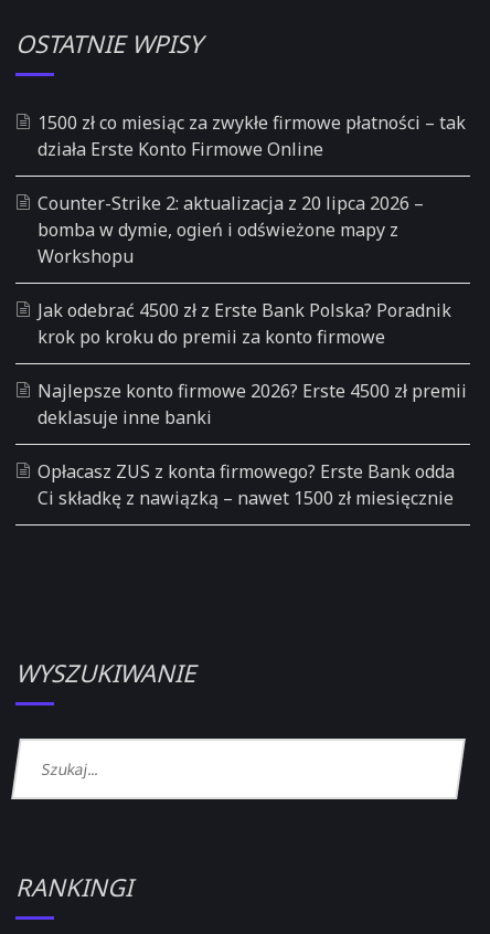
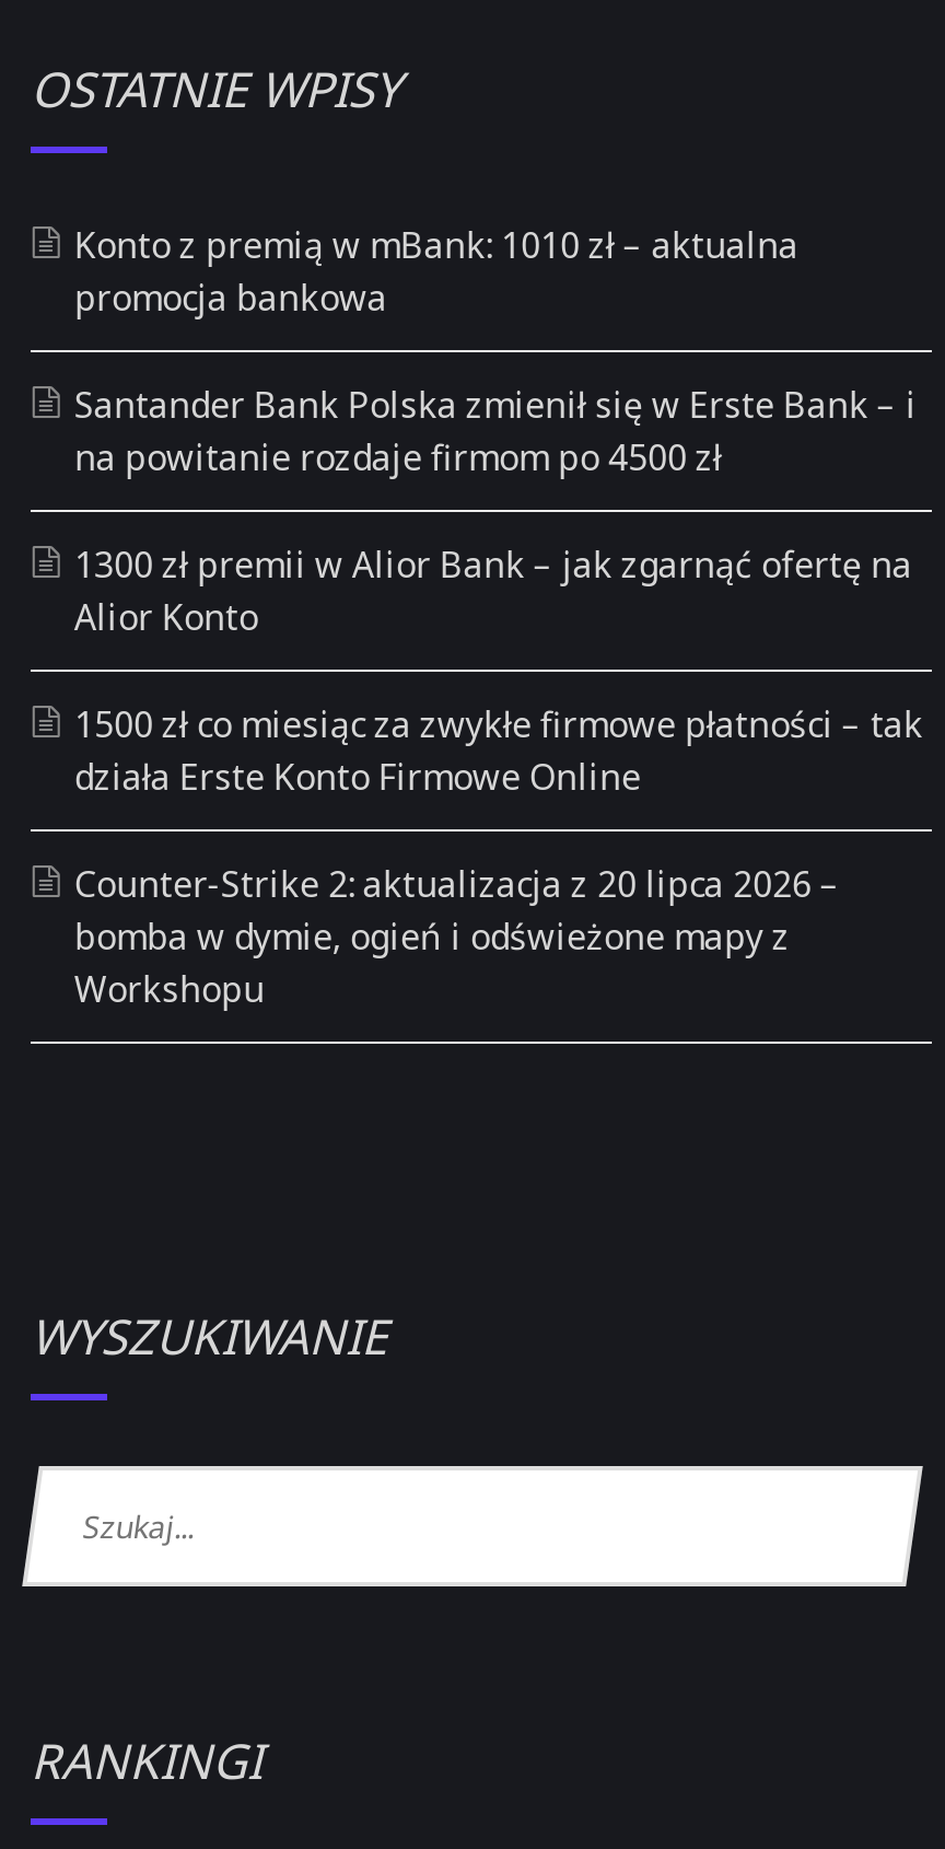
+ Konto z premią w mBank: 1010 zł – aktualna
+ promocja bankowa
+ Santander Bank Polska zmienił się w Erste Bank – i
+ na powitanie rozdaje firmom po 4500 zł
+ 1300 zł premii w Alior Bank – jak zgarnąć ofertę na
+ Alior Konto

moved down: 1500 zł co miesiąc za zwykłe firmowe płatności – tak | działa Erste Konto Firmowe Online | Counter-Strike 2: aktualizacja z 20 lipca 2026 – | bomba w dymie, ogień i odświeżone mapy z | Workshopu

- Jak odebrać 4500 zł z Erste Bank Polska? Poradnik
- krok po kroku do premii za konto firmowe
- Najlepsze konto firmowe 2026? Erste 4500 zł premii
- deklasuje inne banki
- Opłacasz ZUS z konta firmowego? Erste Bank odda
- Ci składkę z nawiązką – nawet 1500 zł miesięcznie
